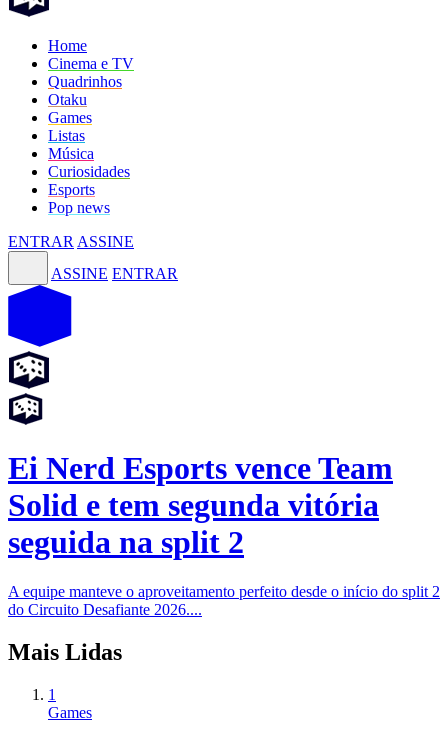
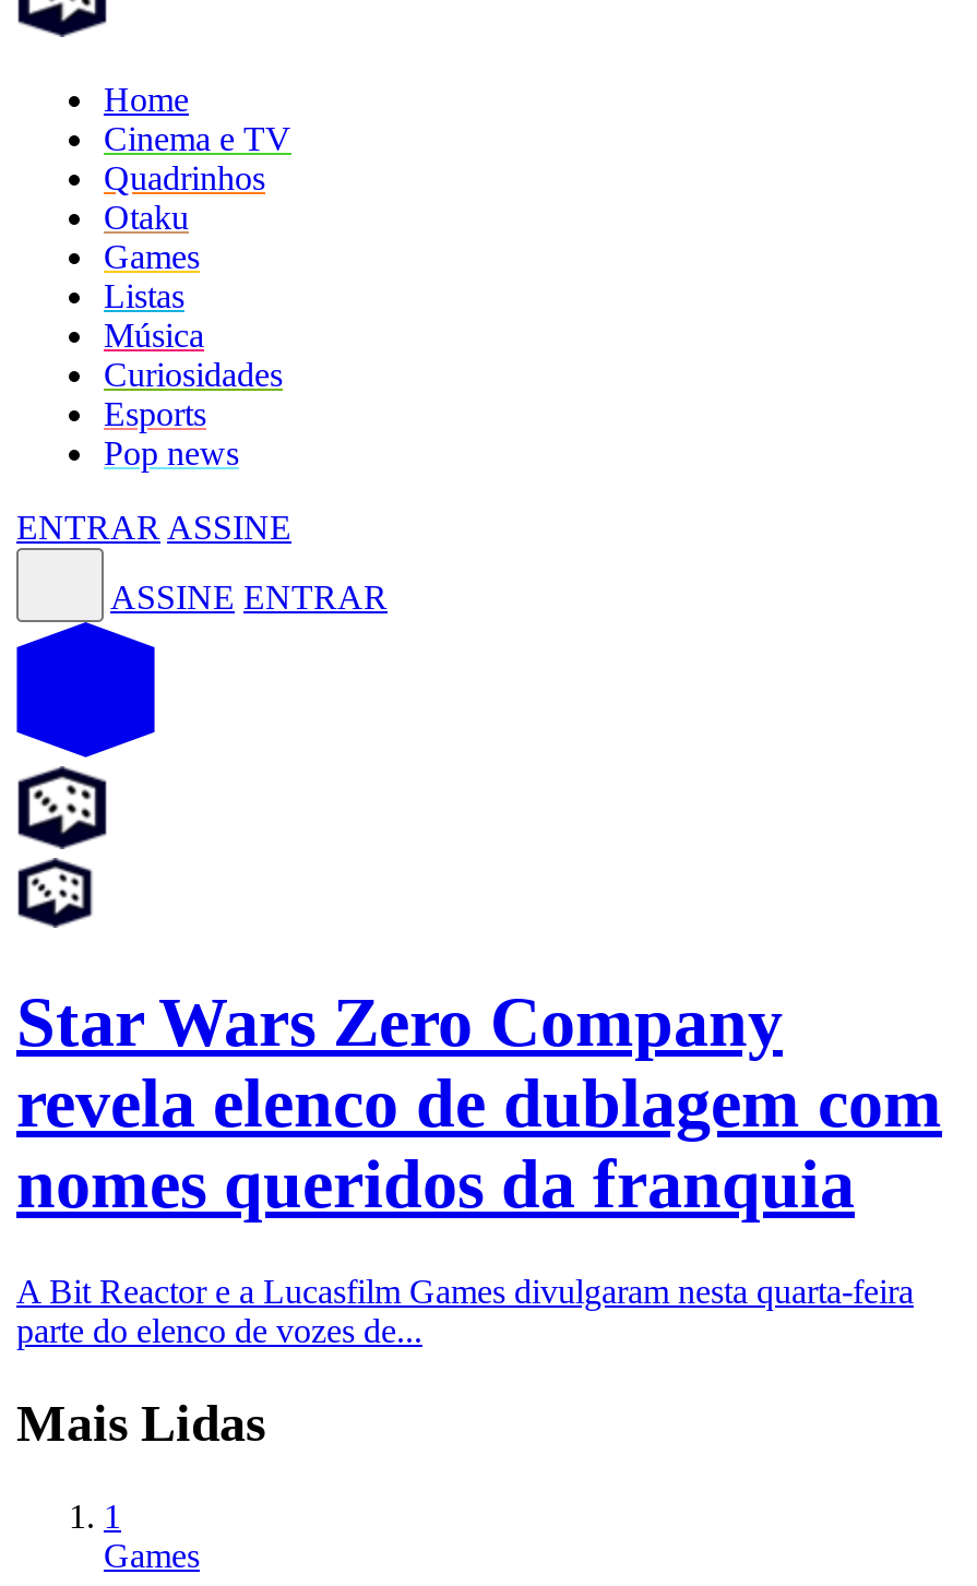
- Ei Nerd Esports vence Team
- Solid e tem segunda vitória
- seguida na split 2
+ Star Wars Zero Company
+ revela elenco de dublagem com
+ nomes queridos da franquia

- A equipe manteve o aproveitamento perfeito desde o início do split 2
- do Circuito Desafiante 2026....
+ A Bit Reactor e a Lucasfilm Games divulgaram nesta quarta-feira
+ parte do elenco de vozes de...
